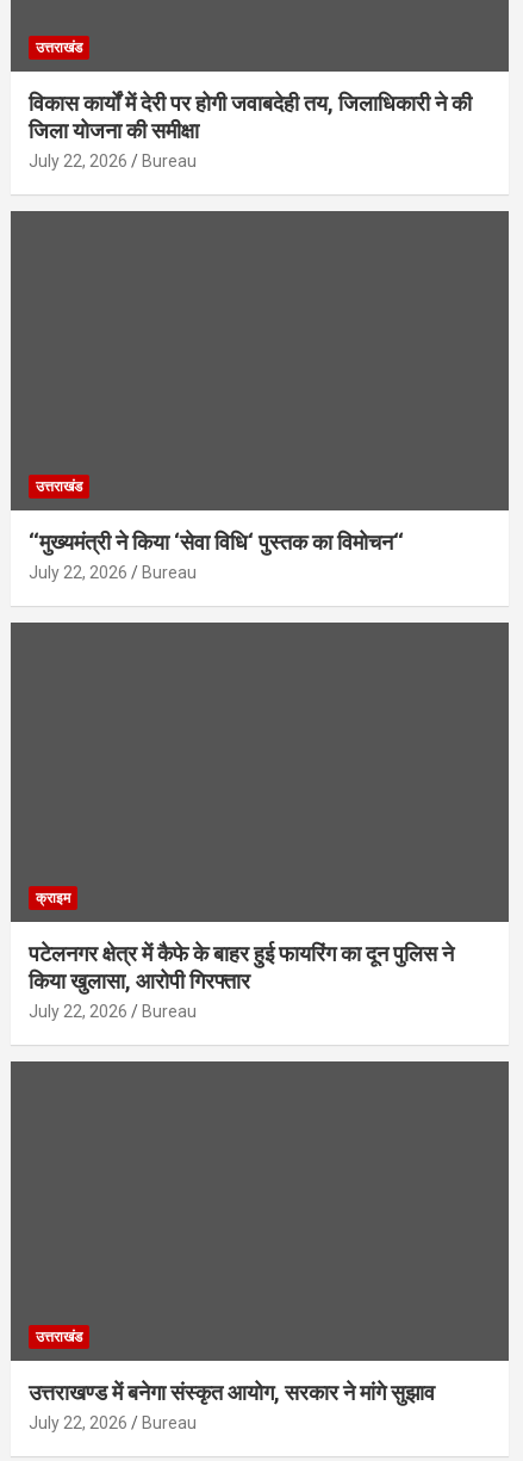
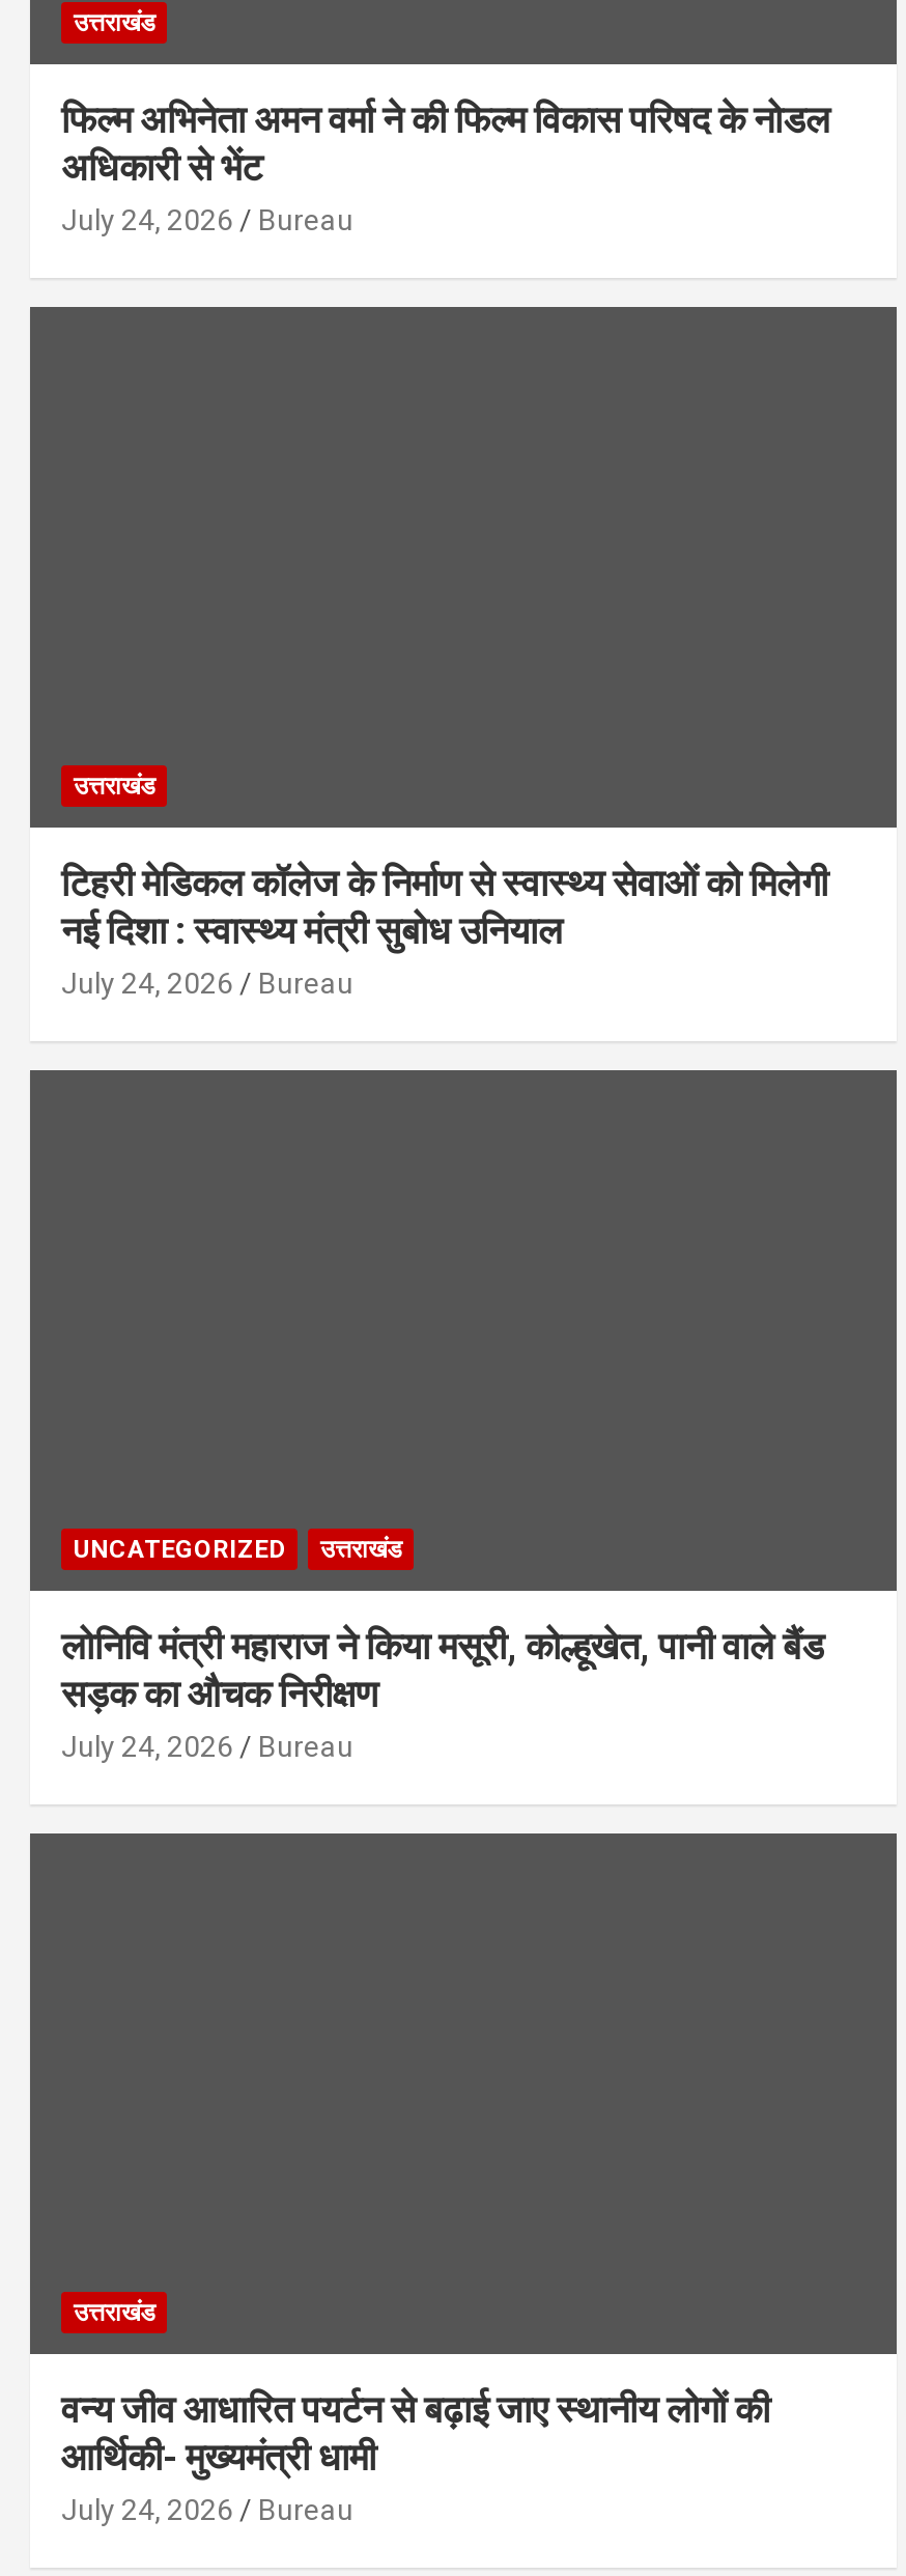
- विकास कार्यों में देरी पर होगी जवाबदेही तय, जिलाधिकारी ने की
- जिला योजना की समीक्षा
- July 22, 2026
+ फिल्म अभिनेता अमन वर्मा ने की फिल्म विकास परिषद के नोडल
+ अधिकारी से भेंट
+ July 24, 2026

- ‘‘मुख्यमंत्री ने किया ‘सेवा विधि‘ पुस्तक का विमोचन‘‘
- July 22, 2026
+ टिहरी मेडिकल कॉलेज के निर्माण से स्वास्थ्य सेवाओं को मिलेगी
+ नई दिशा : स्वास्थ्य मंत्री सुबोध उनियाल
+ July 24, 2026

- क्राइम
+ UNCATEGORIZED
+ उत्तराखंड

- पटेलनगर क्षेत्र में कैफे के बाहर हुई फायरिंग का दून पुलिस ने
- किया खुलासा, आरोपी गिरफ्तार
- July 22, 2026
+ लोनिवि मंत्री महाराज ने किया मसूरी, कोल्हूखेत, पानी वाले बैंड
+ सड़क का औचक निरीक्षण
+ July 24, 2026

- उत्तराखण्ड में बनेगा संस्कृत आयोग, सरकार ने मांगे सुझाव
- July 22, 2026
+ वन्य जीव आधारित पयर्टन से बढ़ाई जाए स्थानीय लोगों की
+ आर्थिकी- मुख्यमंत्री धामी
+ July 24, 2026
